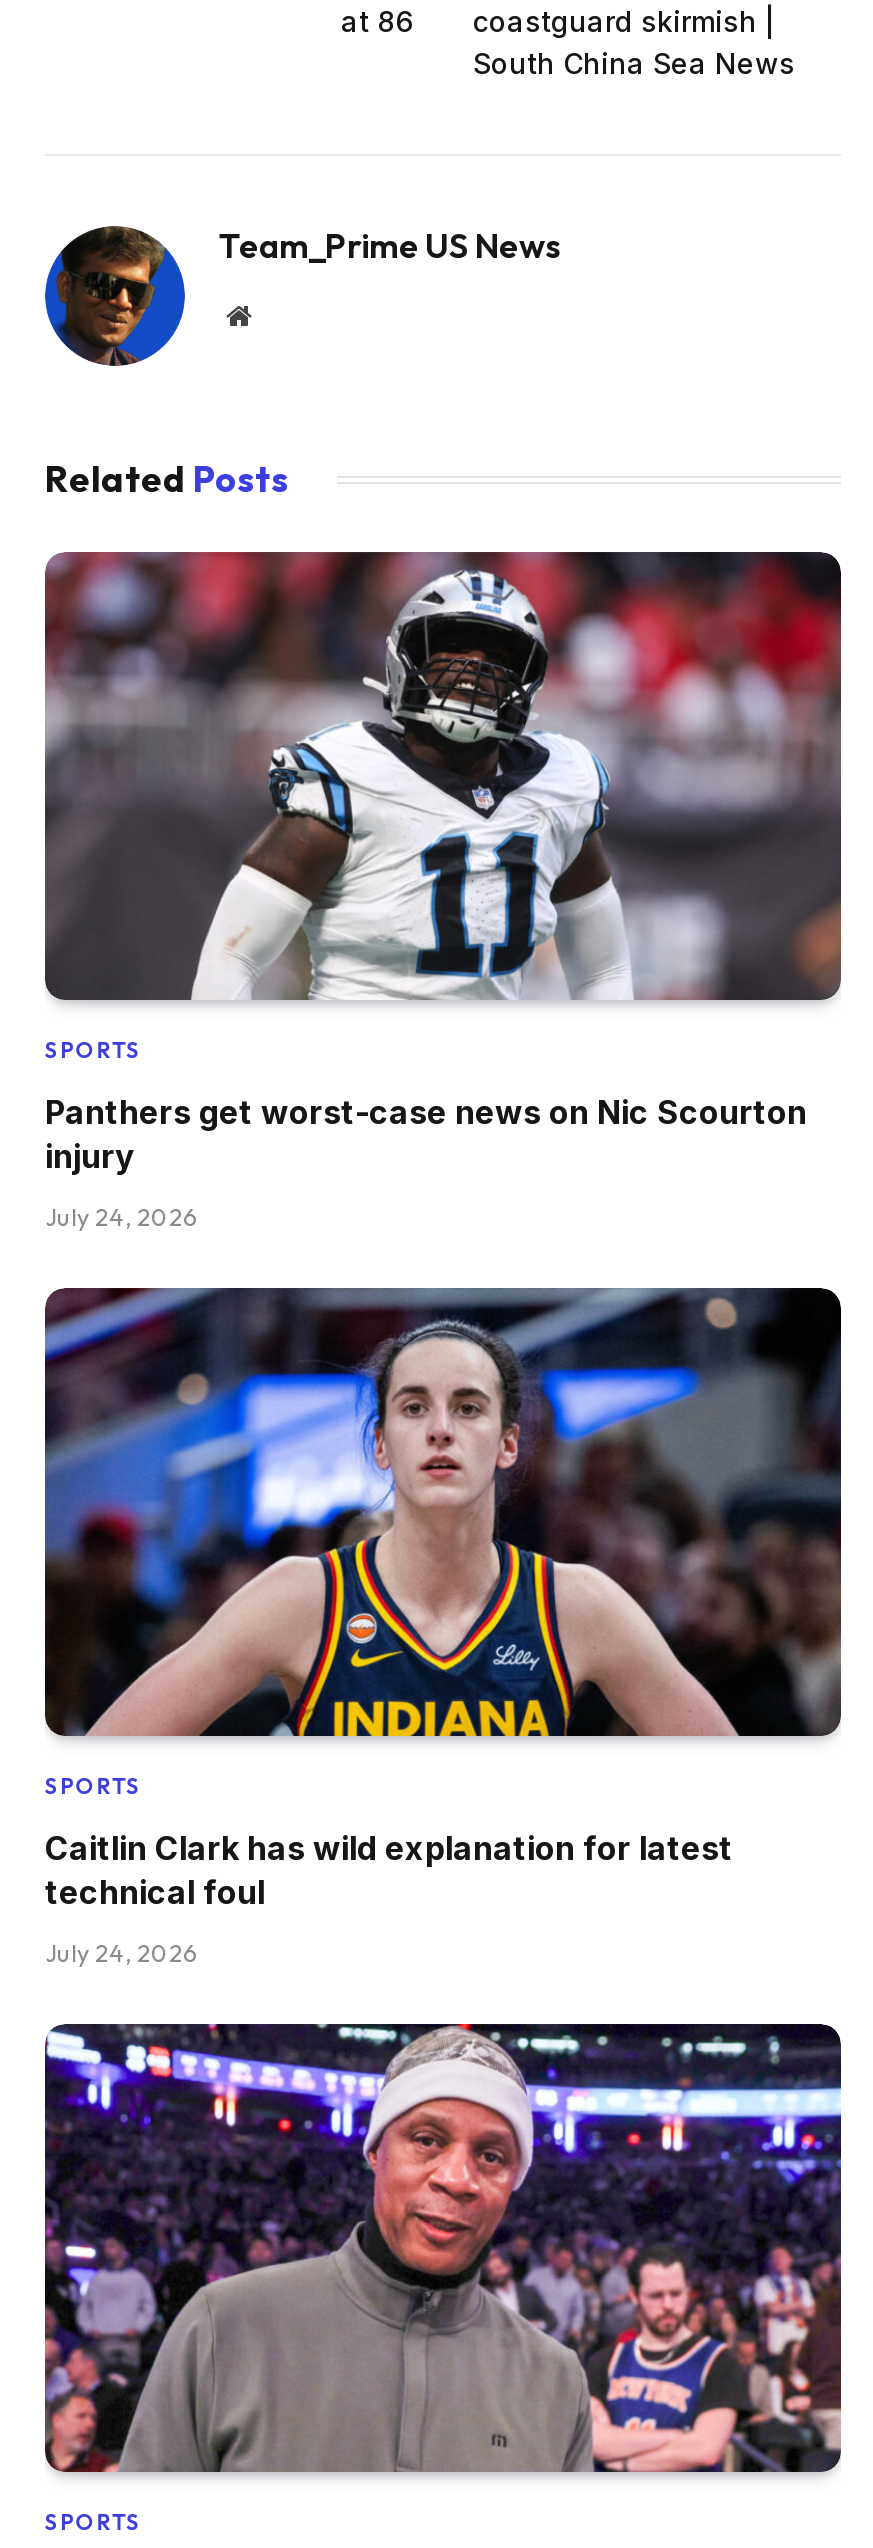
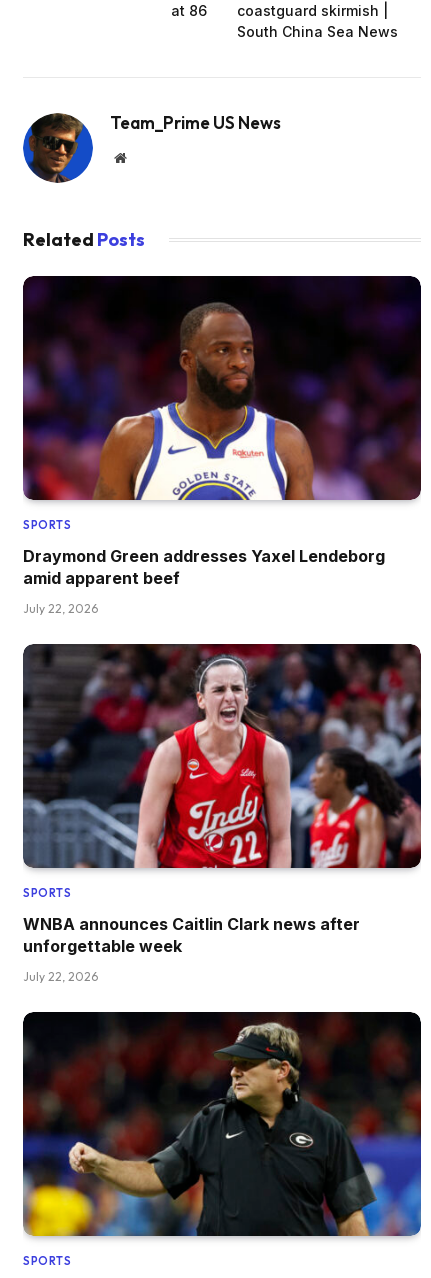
- [image]
+ [image]

- Panthers get worst-case news on Nic Scourton
- injury
+ Draymond Green addresses Yaxel Lendeborg
+ amid apparent beef

- July 24, 2026
+ July 22, 2026

- [image]
+ [image]

- Caitlin Clark has wild explanation for latest
- technical foul
+ WNBA announces Caitlin Clark news after
+ unforgettable week

- July 24, 2026
+ July 22, 2026

- [image]
+ [image]
